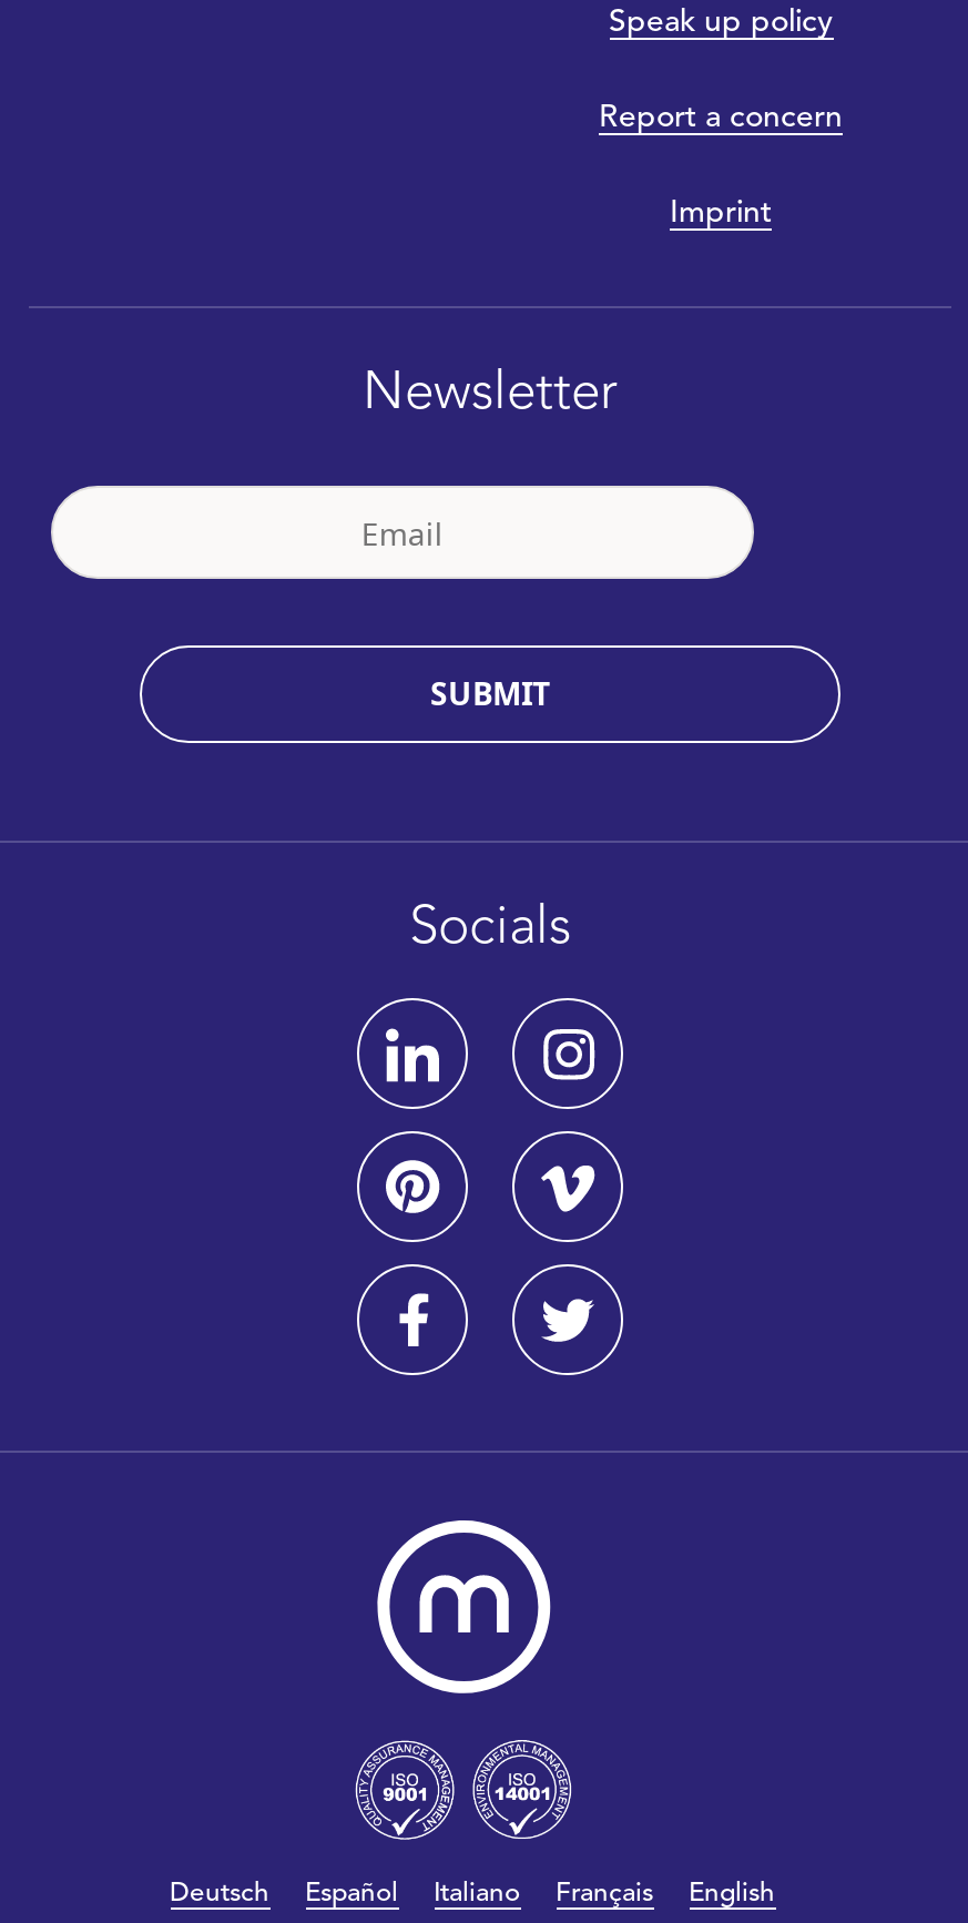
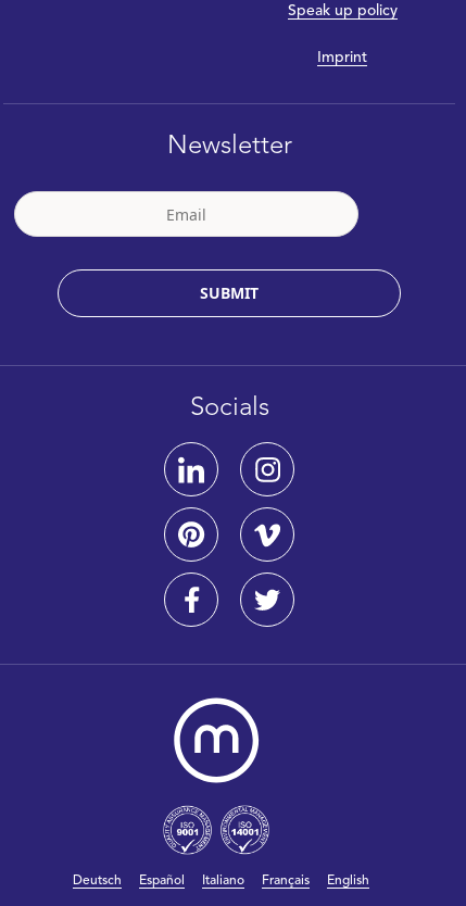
- Report a concern
